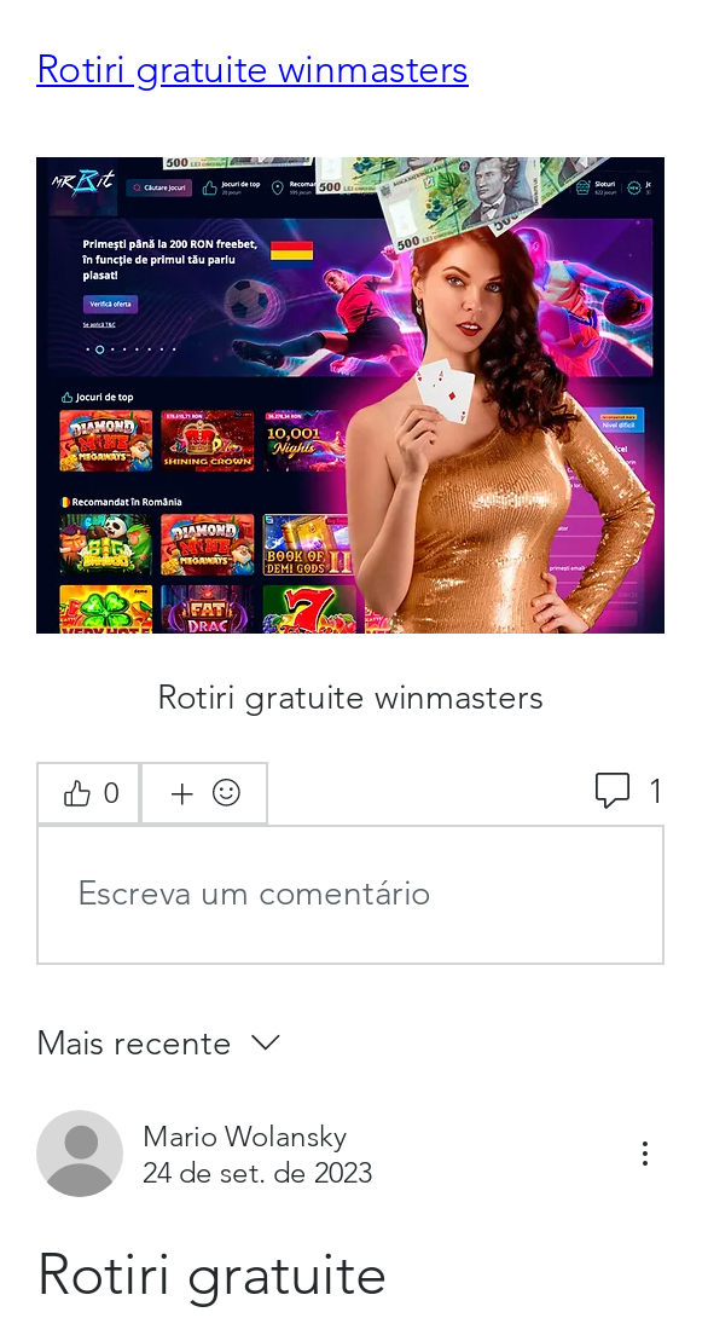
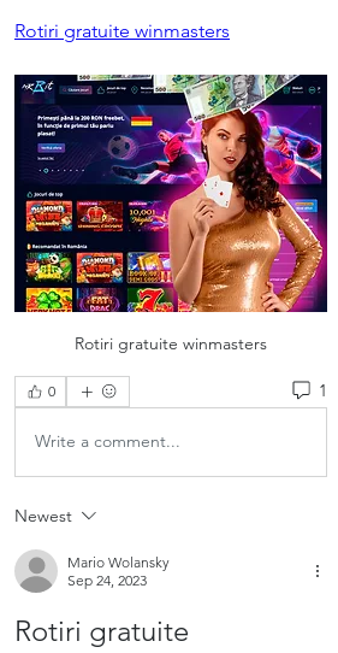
- Escreva um comentário
+ Write a comment...

- Mais recente
+ Newest

- 24 de set. de 2023
+ Sep 24, 2023
